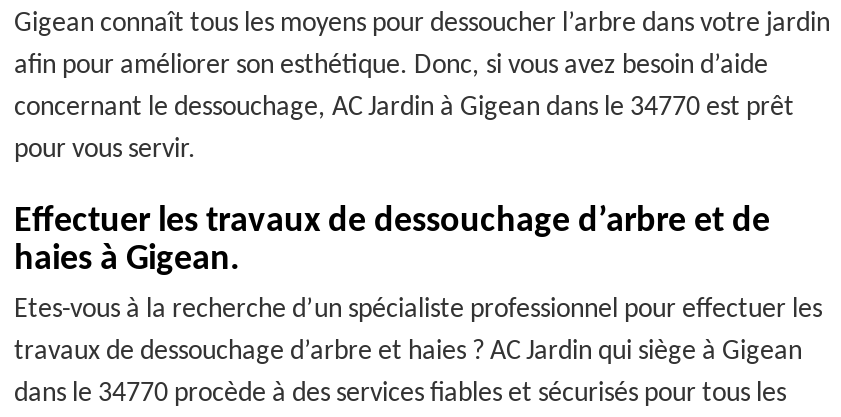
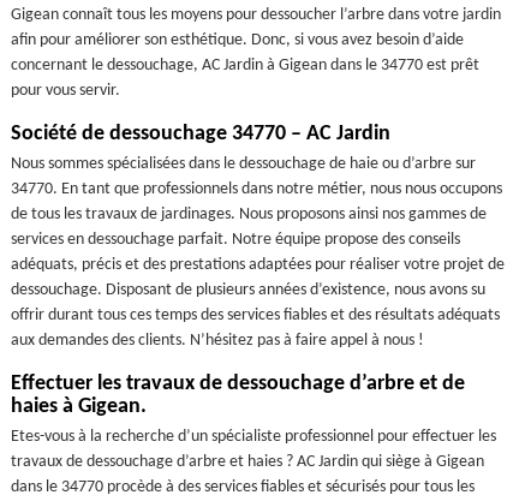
+ Société de dessouchage 34770 – AC Jardin
+ Nous sommes spécialisées dans le dessouchage de haie ou d’arbre sur
+ 34770. En tant que professionnels dans notre métier, nous nous occupons
+ de tous les travaux de jardinages. Nous proposons ainsi nos gammes de
+ services en dessouchage parfait. Notre équipe propose des conseils
+ adéquats, précis et des prestations adaptées pour réaliser votre projet de
+ dessouchage. Disposant de plusieurs années d’existence, nous avons su
+ offrir durant tous ces temps des services fiables et des résultats adéquats
+ aux demandes des clients. N’hésitez pas à faire appel à nous !
